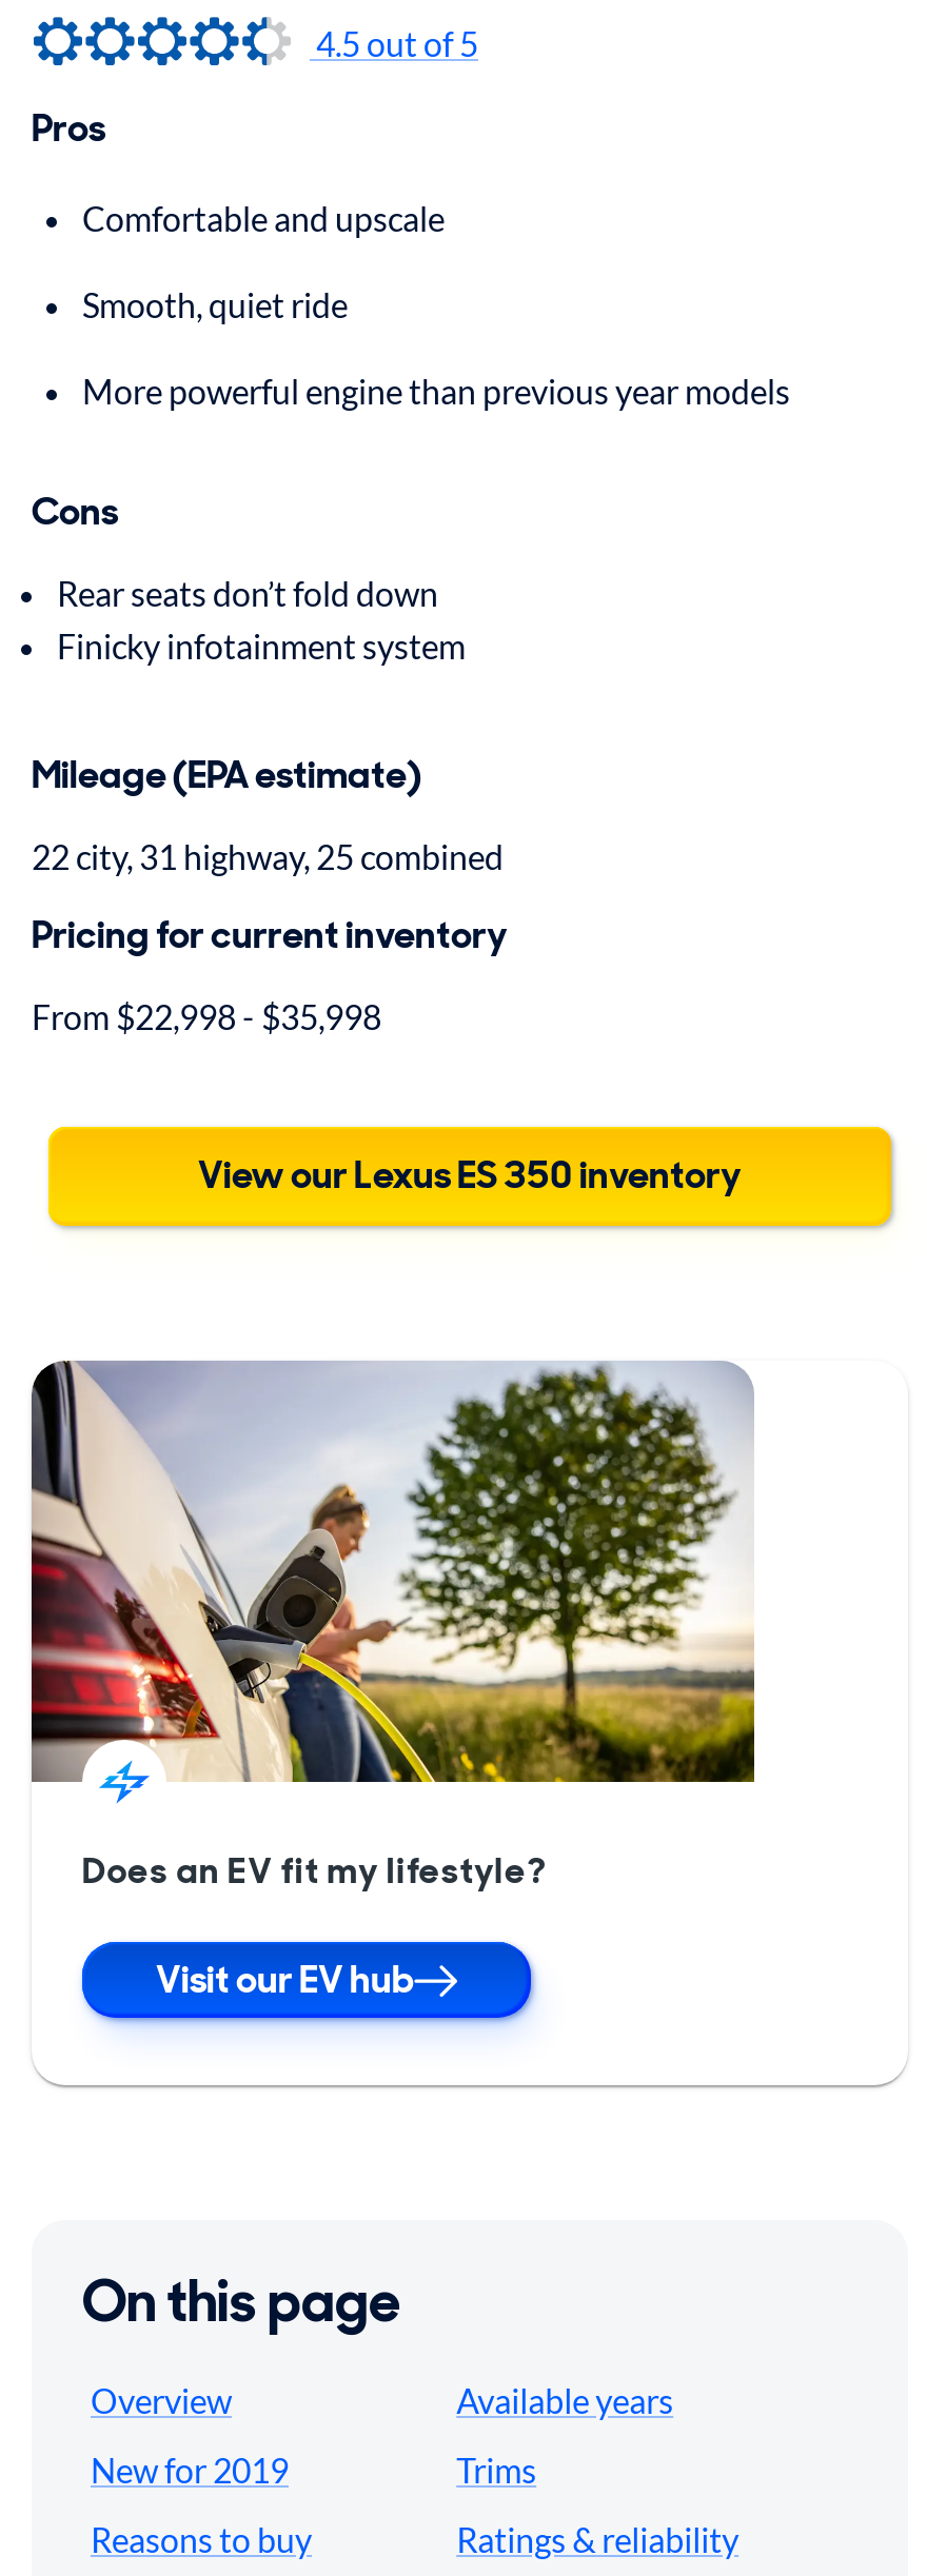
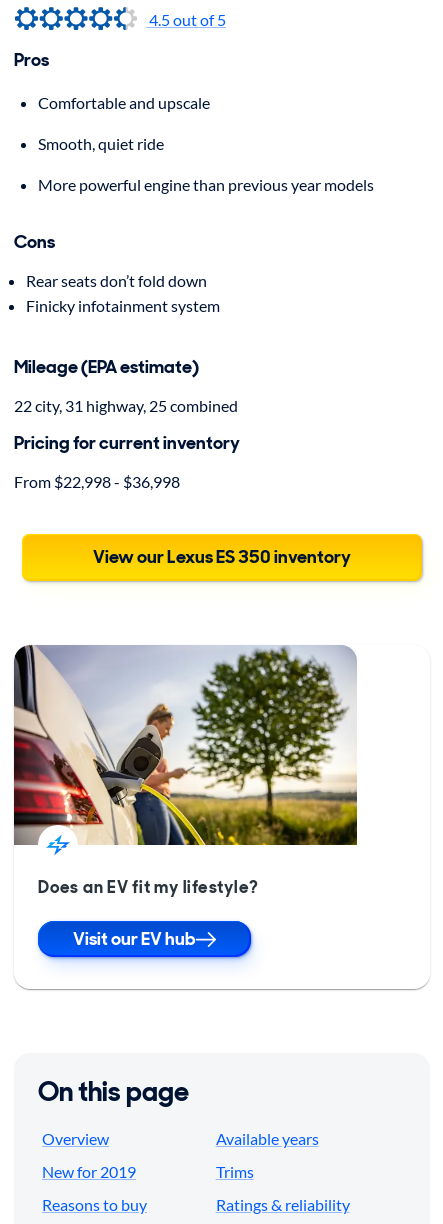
- From $22,998 - $35,998
+ From $22,998 - $36,998
